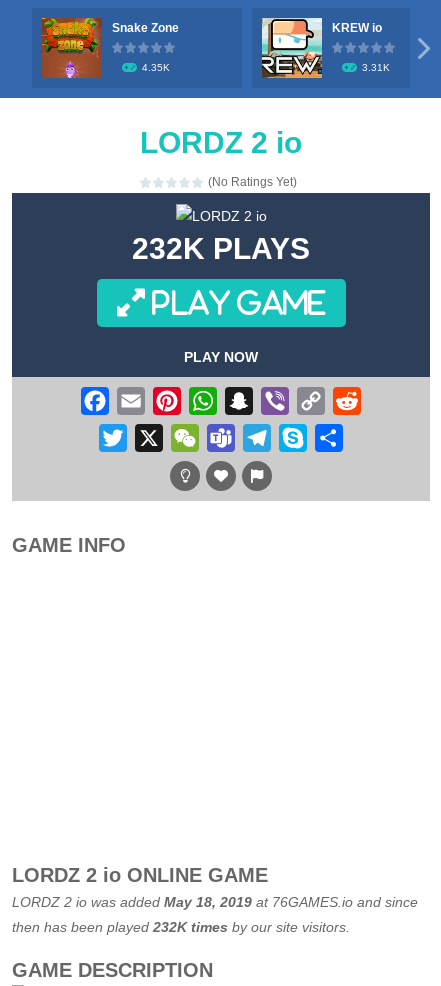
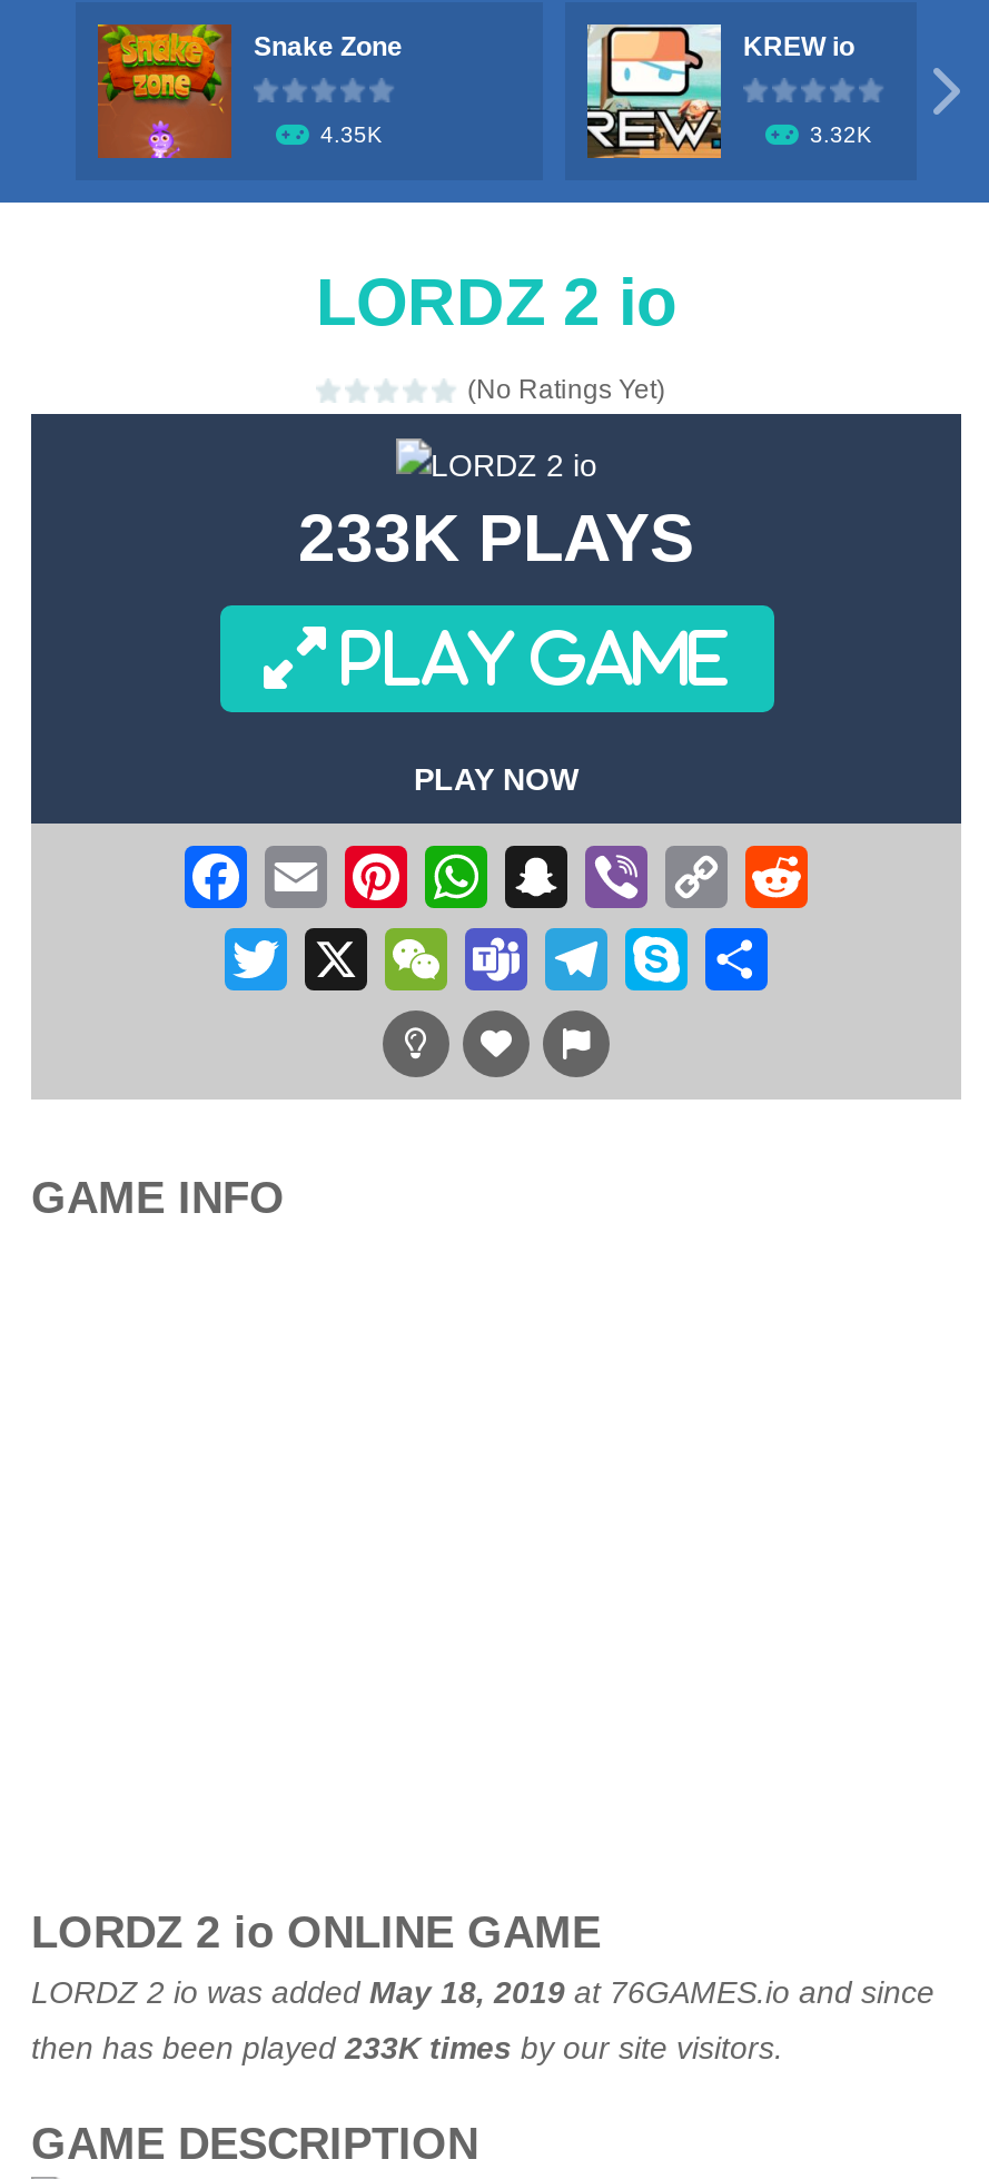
- 3.31K
+ 3.32K

- 232K PLAYS
+ 233K PLAYS

- then has been played 232K times by our site visitors.
+ then has been played 233K times by our site visitors.
